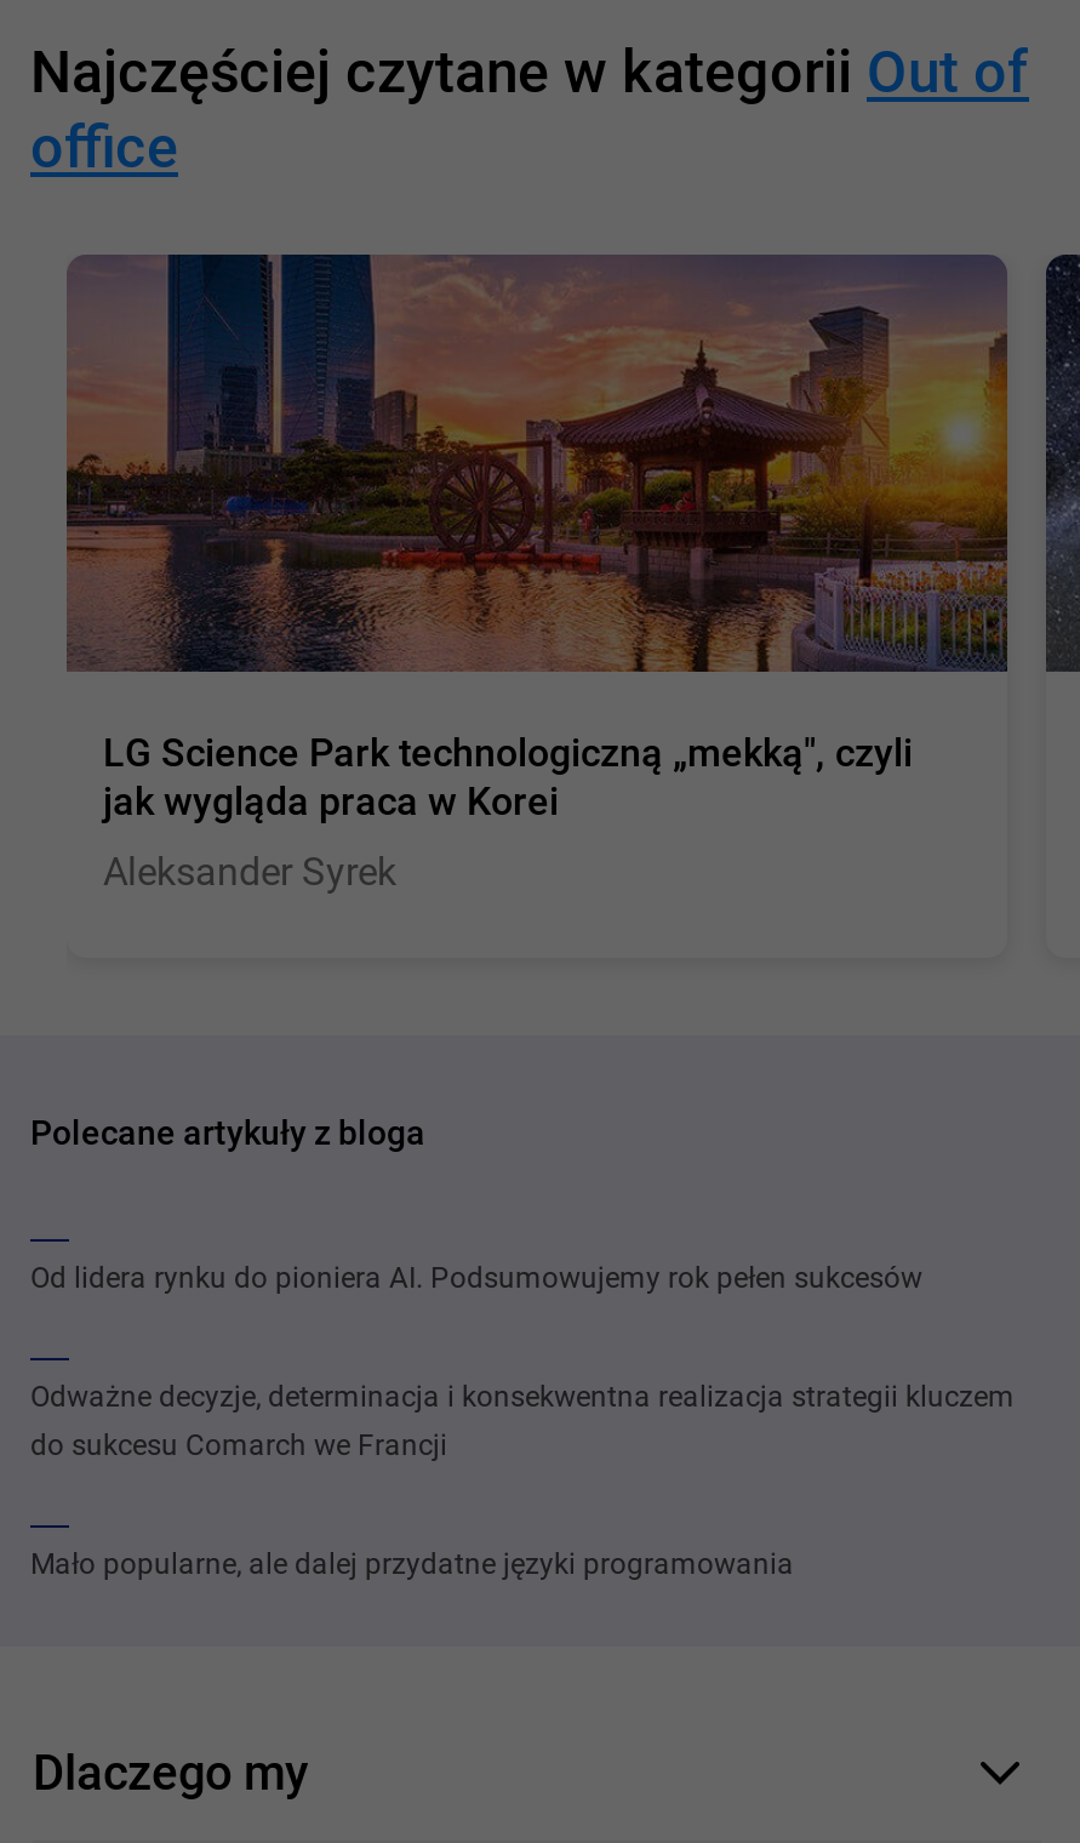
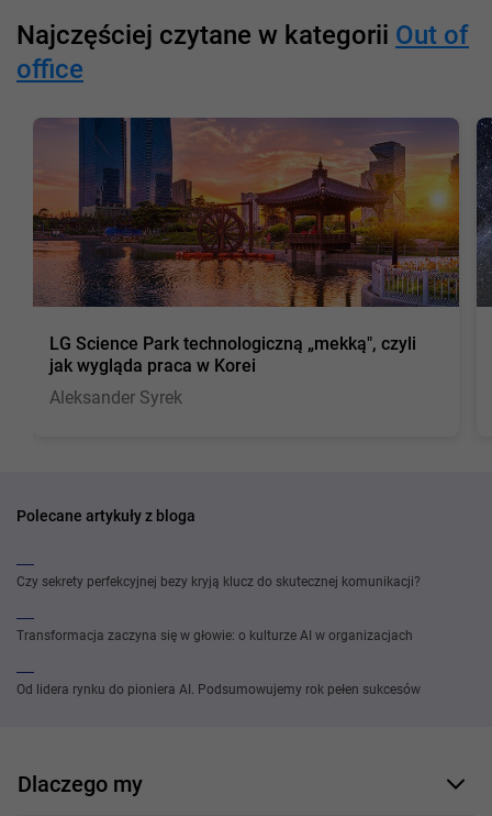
+ Czy sekrety perfekcyjnej bezy kryją klucz do skutecznej komunikacji?
+ Transformacja zaczyna się w głowie: o kulturze AI w organizacjach

moved down: Od lidera rynku do pioniera AI. Podsumowujemy rok pełen sukcesów

- Odważne decyzje, determinacja i konsekwentna realizacja strategii kluczem
- do sukcesu Comarch we Francji
- Mało popularne, ale dalej przydatne języki programowania
